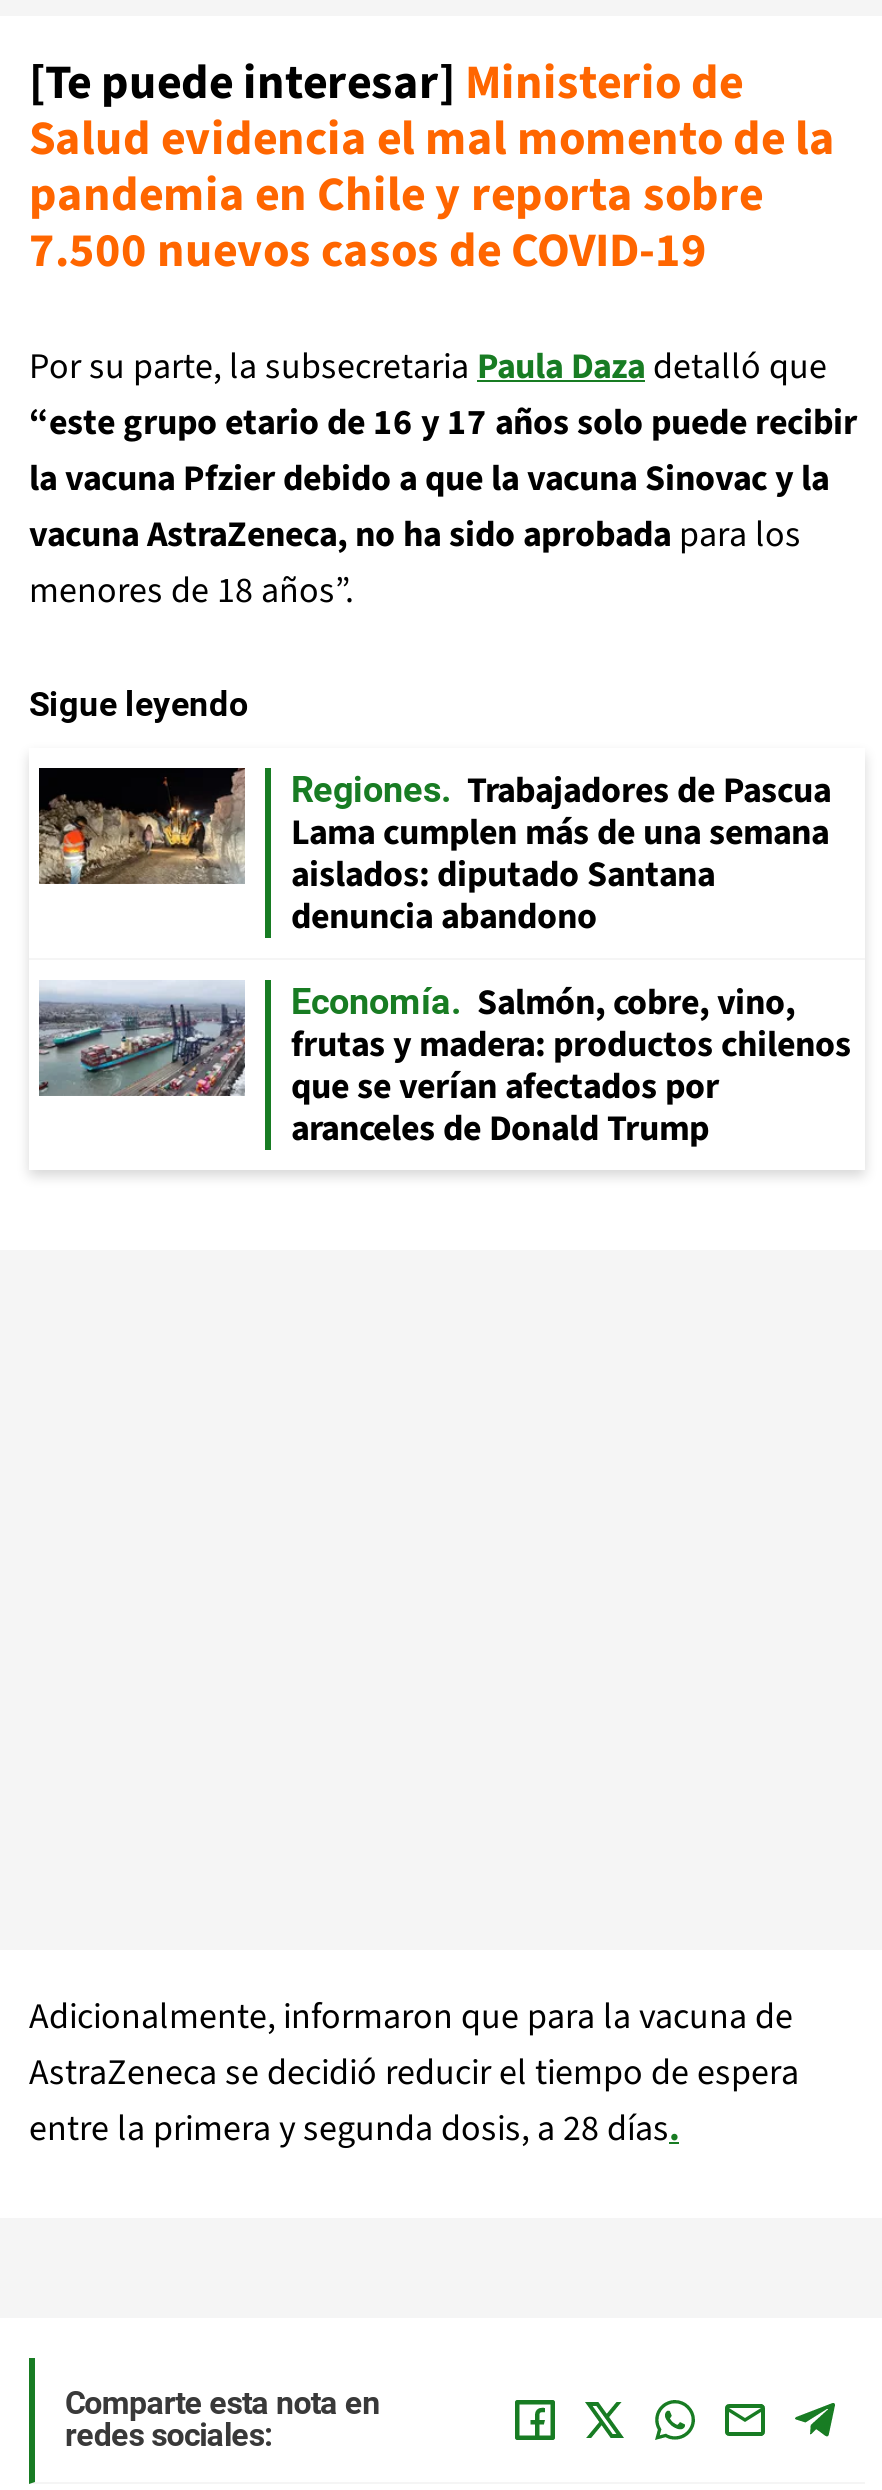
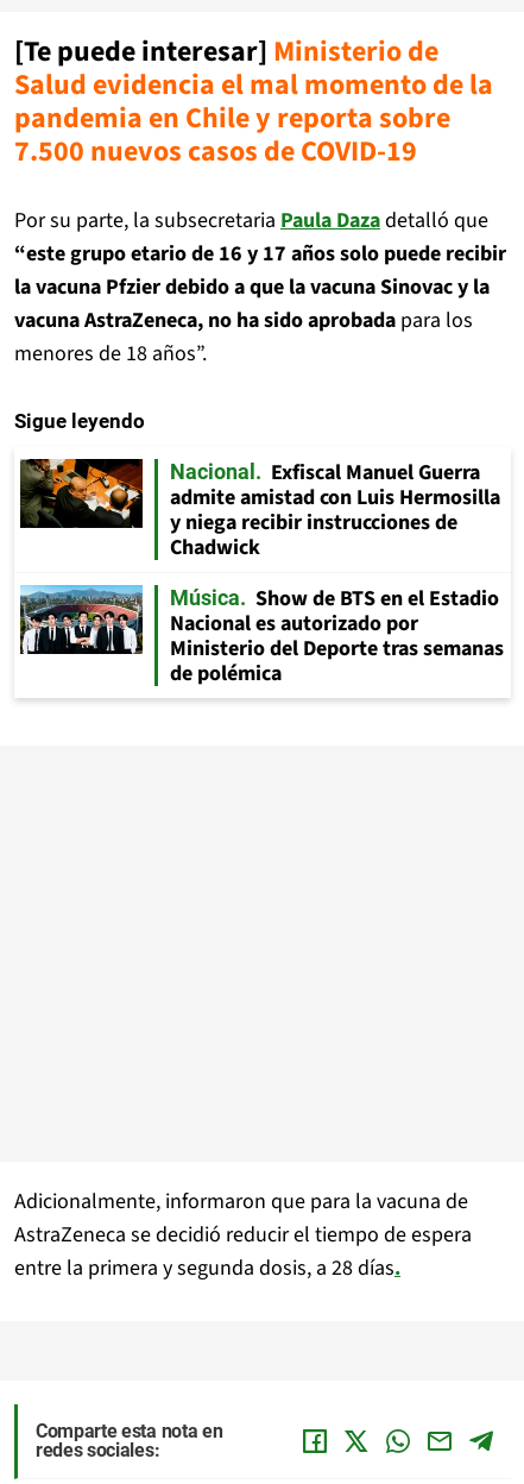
- [image]
- Regiones
- Trabajadores de Pascua
- Lama cumplen más de una semana
- aislados: diputado Santana
- denuncia abandono
+ [image]
+ Nacional
+ Exfiscal Manuel Guerra
+ admite amistad con Luis Hermosilla
+ y niega recibir instrucciones de
+ Chadwick

- [image]
- Economía
- Salmón, cobre, vino,
- frutas y madera: productos chilenos
- que se verían afectados por
- aranceles de Donald Trump
+ [image]
+ Música
+ Show de BTS en el Estadio
+ Nacional es autorizado por
+ Ministerio del Deporte tras semanas
+ de polémica
